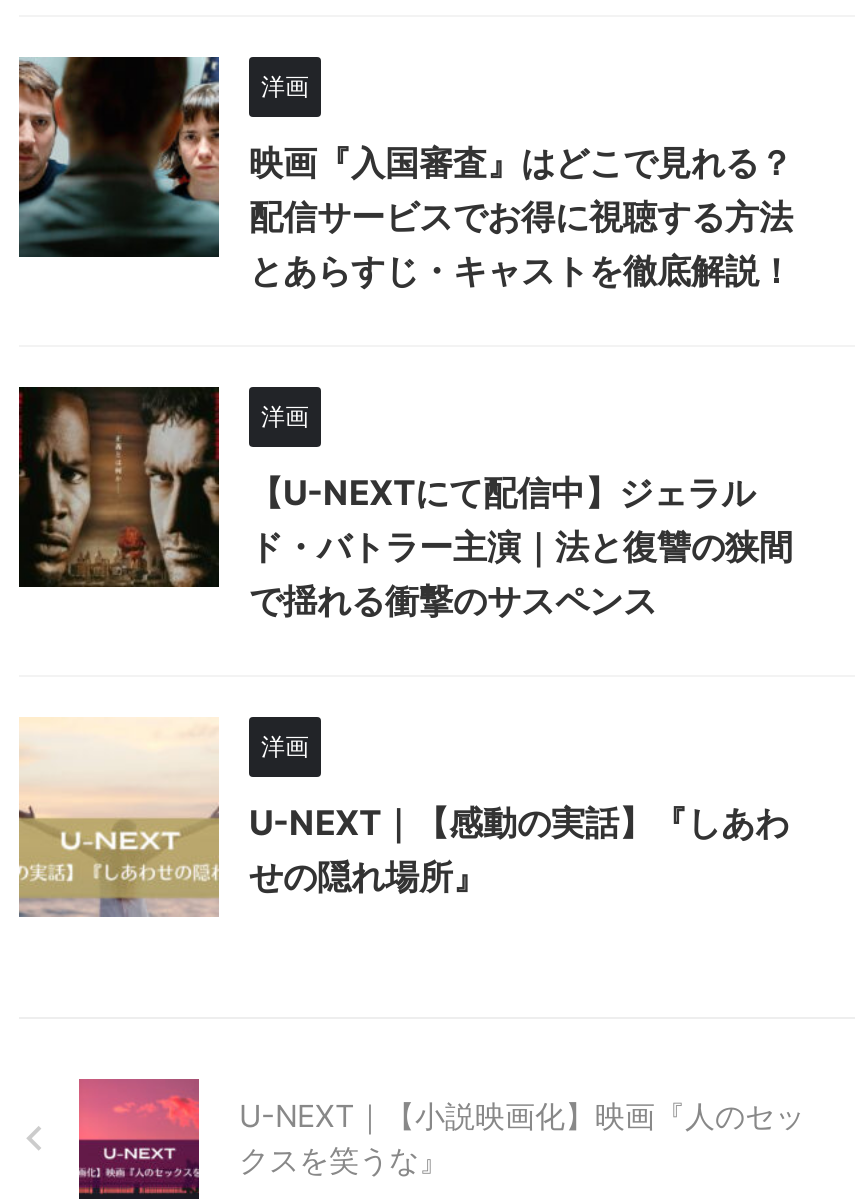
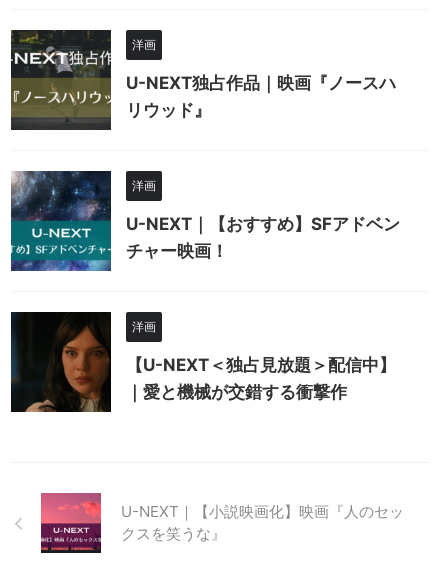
- [image]
- 映画『入国審査』はどこで見れる？
- 配信サービスでお得に視聴する方法
- とあらすじ・キャストを徹底解説！
+ [image]
+ U-NEXT独占作品｜映画『ノースハ
+ リウッド』

- [image]
- 【U-NEXTにて配信中】ジェラル
- ド・バトラー主演｜法と復讐の狭間
- で揺れる衝撃のサスペンス
+ [image]
+ U-NEXT｜【おすすめ】SFアドベン
+ チャー映画！

- [image]
- U-NEXT｜【感動の実話】『しあわ
- せの隠れ場所』
+ [image]
+ 【U-NEXT＜独占見放題＞配信中】
+ ｜愛と機械が交錯する衝撃作
